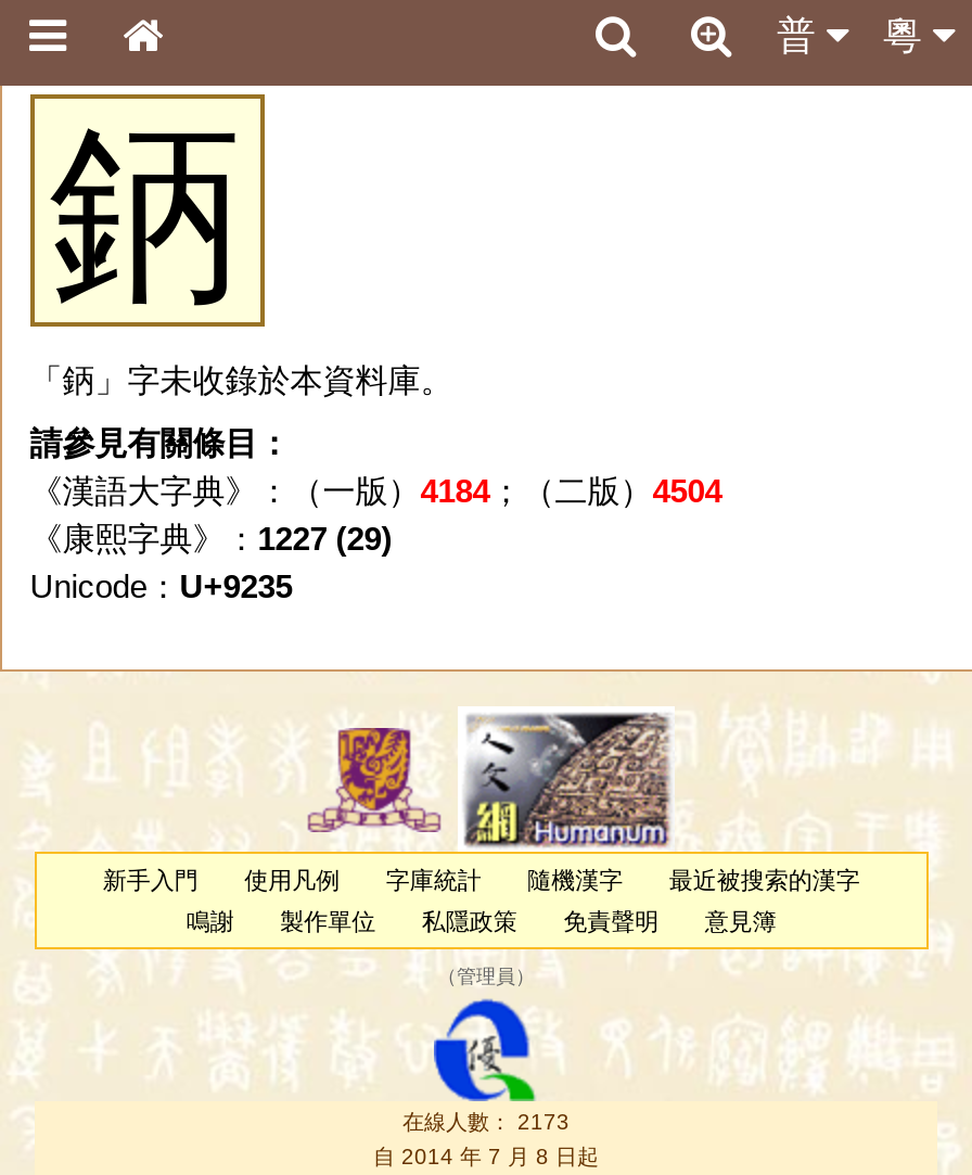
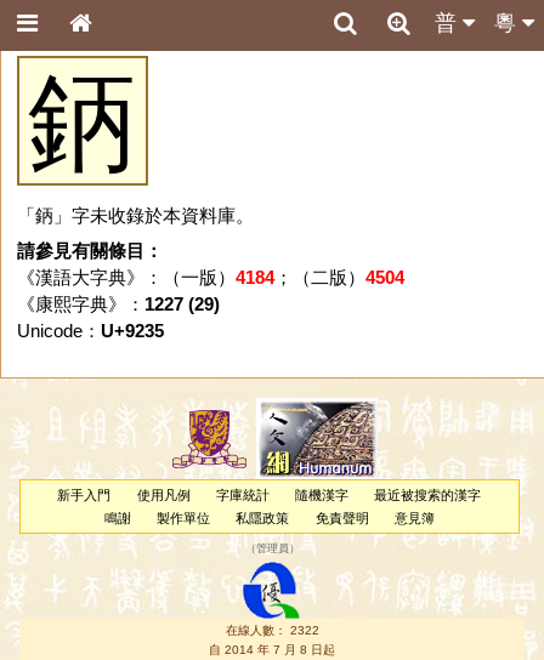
- 在線人數： 2173
+ 在線人數： 2322
